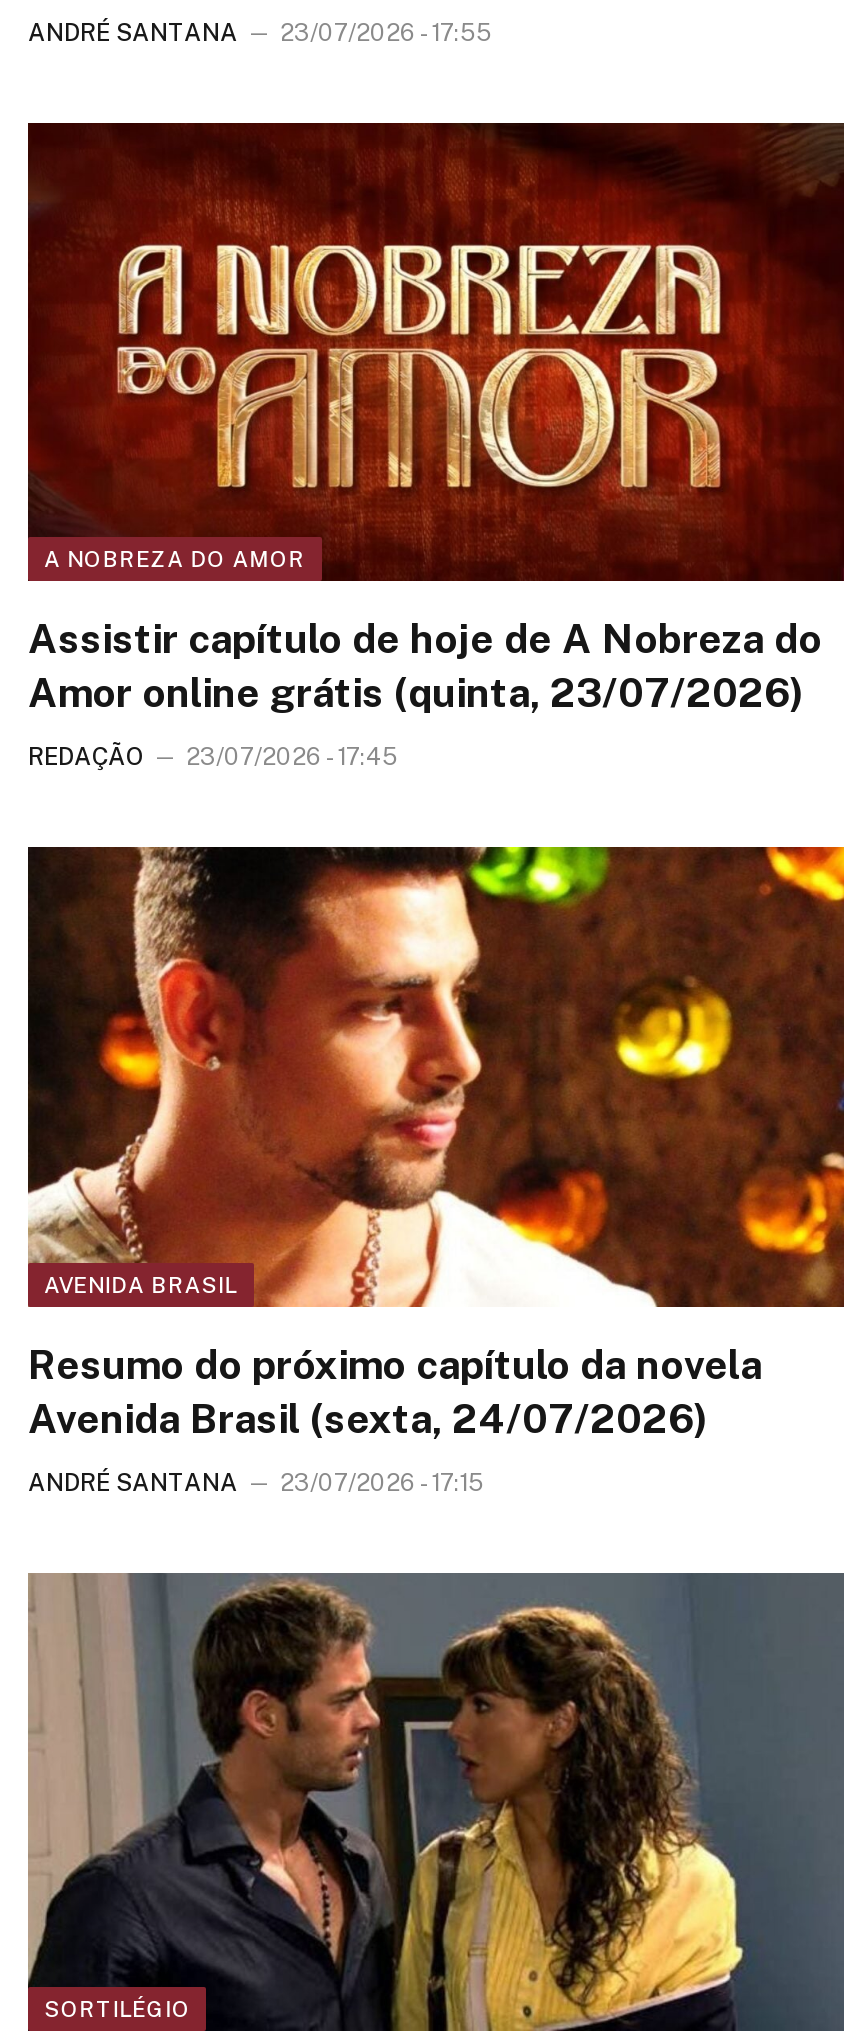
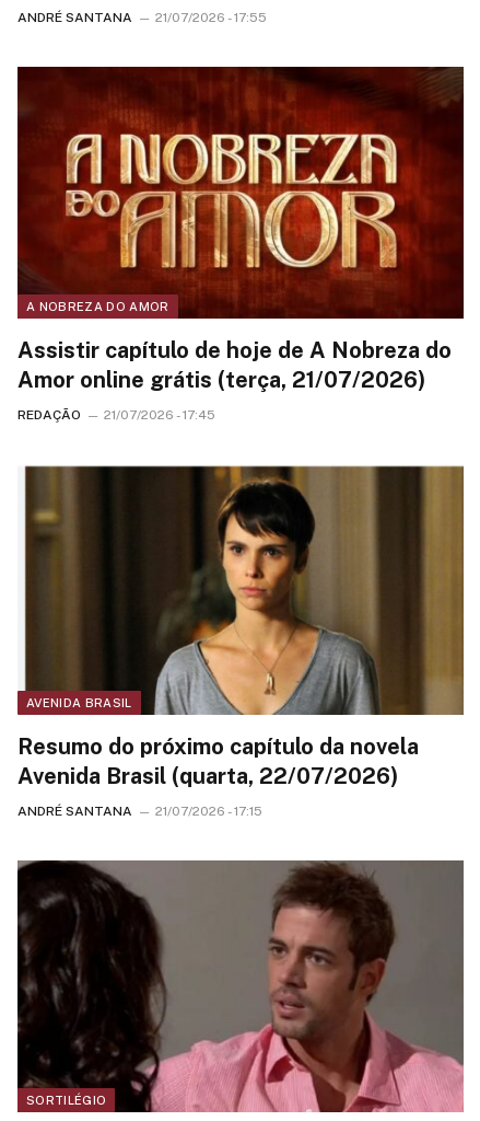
- ANDRÉ SANTANA 23/07/2026 - 17:55
+ ANDRÉ SANTANA 21/07/2026 - 17:55

- Amor online grátis (quinta, 23/07/2026)
+ Amor online grátis (terça, 21/07/2026)

- REDAÇÃO 23/07/2026 - 17:45
+ REDAÇÃO 21/07/2026 - 17:45

- [image]
+ [image]

- Avenida Brasil (sexta, 24/07/2026)
+ Avenida Brasil (quarta, 22/07/2026)

- ANDRÉ SANTANA 23/07/2026 - 17:15
+ ANDRÉ SANTANA 21/07/2026 - 17:15

- [image]
+ [image]
